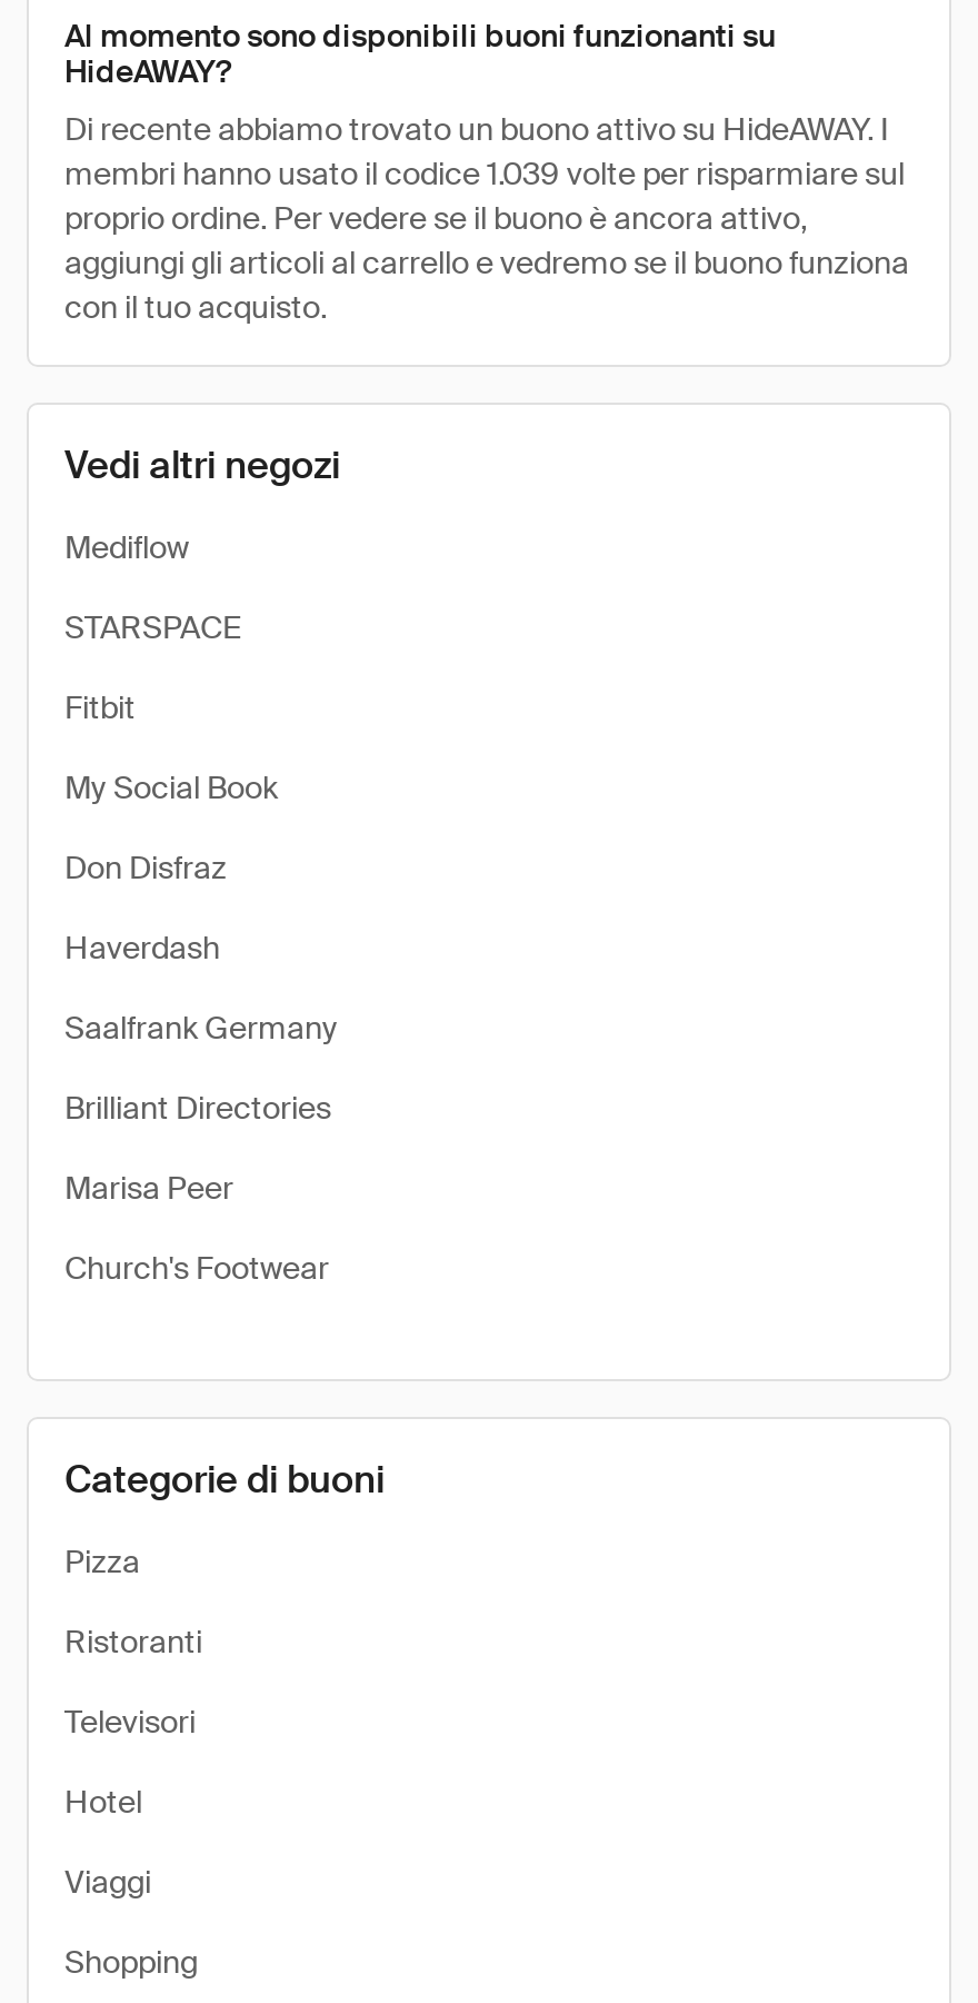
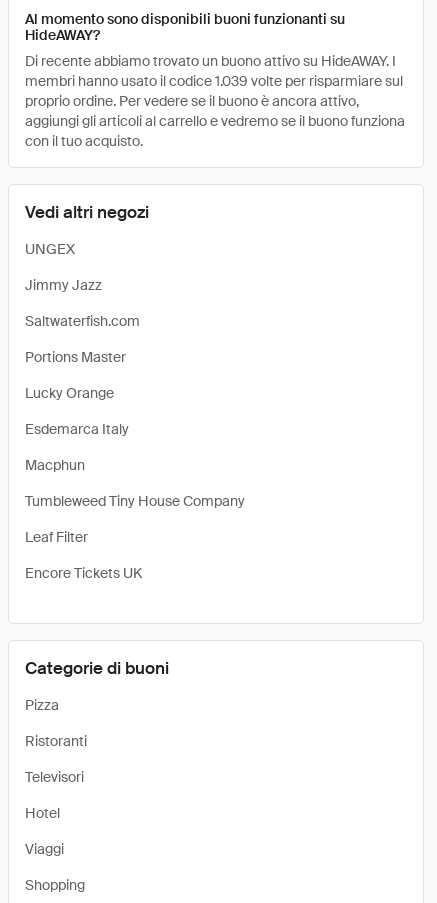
- Mediflow
+ UNGEX

- STARSPACE
+ Jimmy Jazz

- Fitbit
+ Saltwaterfish.com

- My Social Book
+ Portions Master

- Don Disfraz
+ Lucky Orange

- Haverdash
+ Esdemarca Italy

- Saalfrank Germany
+ Macphun

- Brilliant Directories
+ Tumbleweed Tiny House Company

- Marisa Peer
+ Leaf Filter

- Church's Footwear
+ Encore Tickets UK
